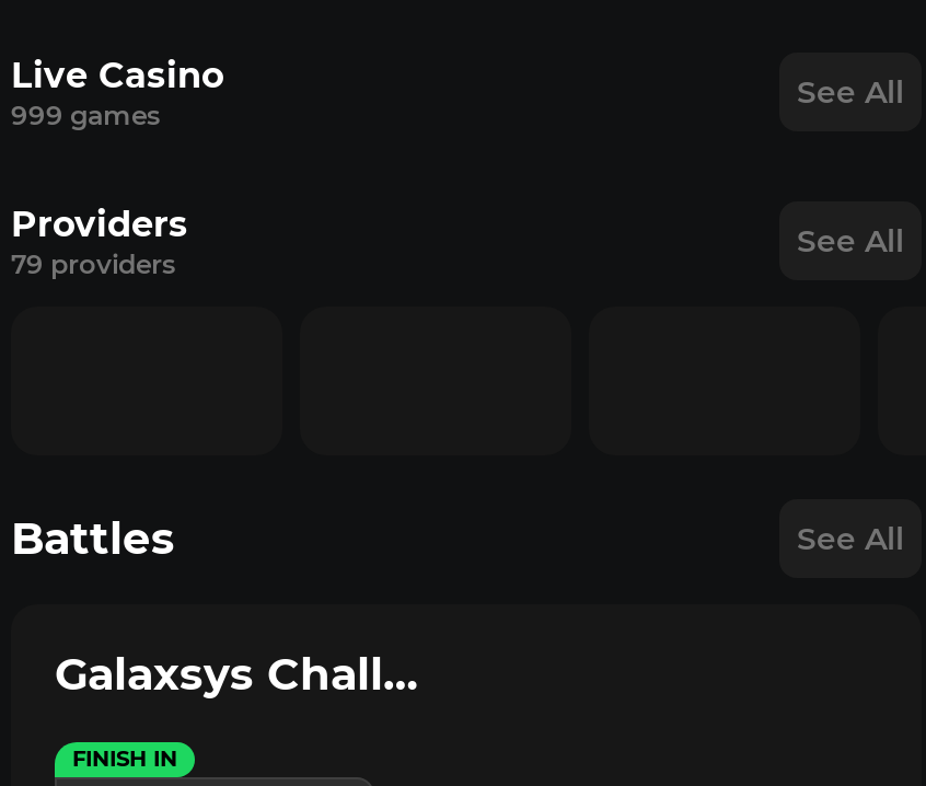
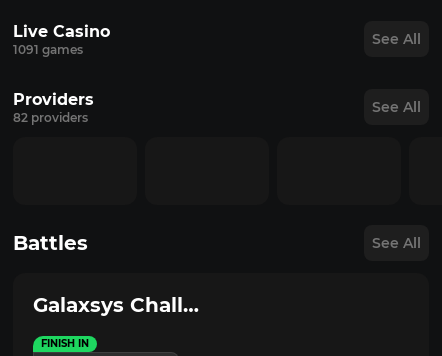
- 999 games
+ 1091 games

- 79 providers
+ 82 providers
